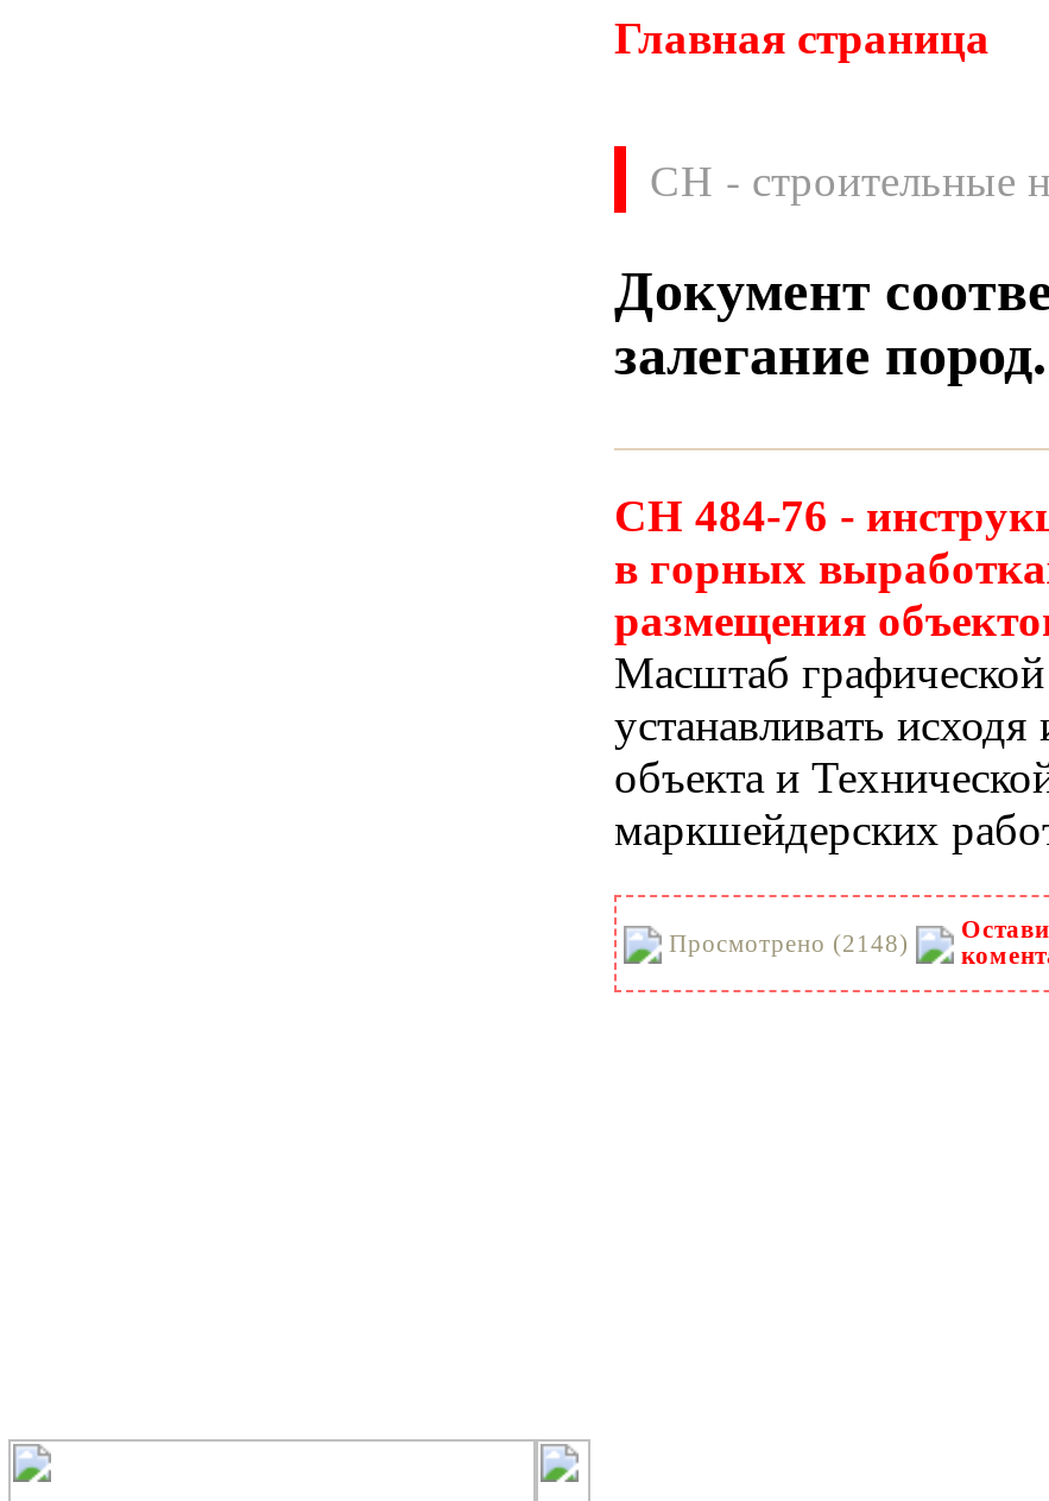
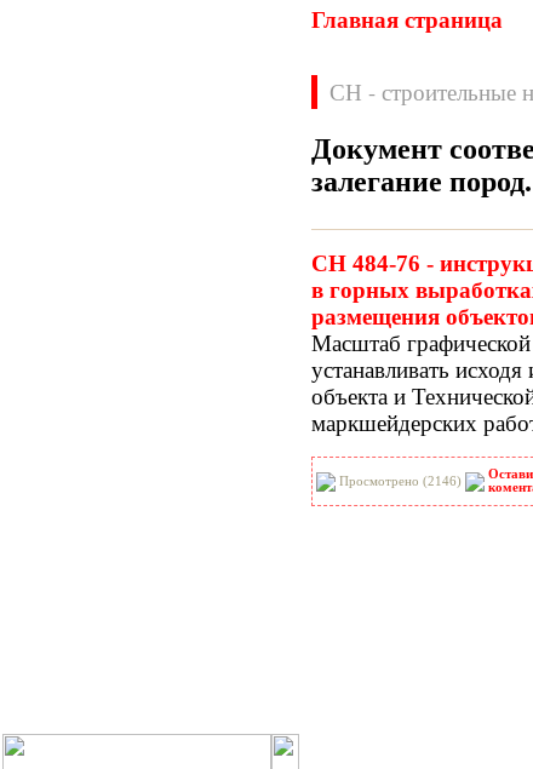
- Просмотрено (2148)
+ Просмотрено (2146)
